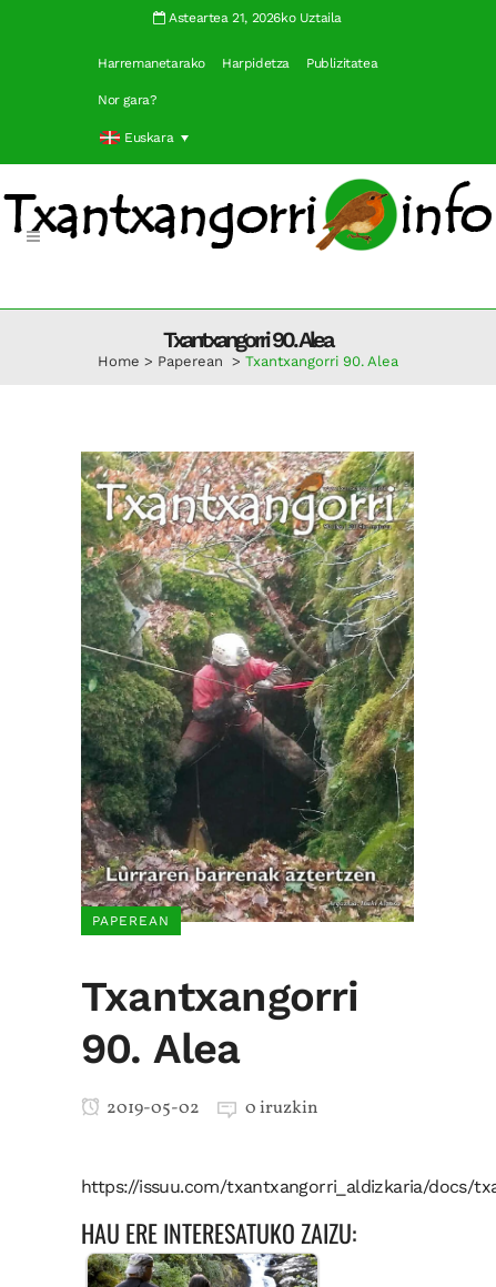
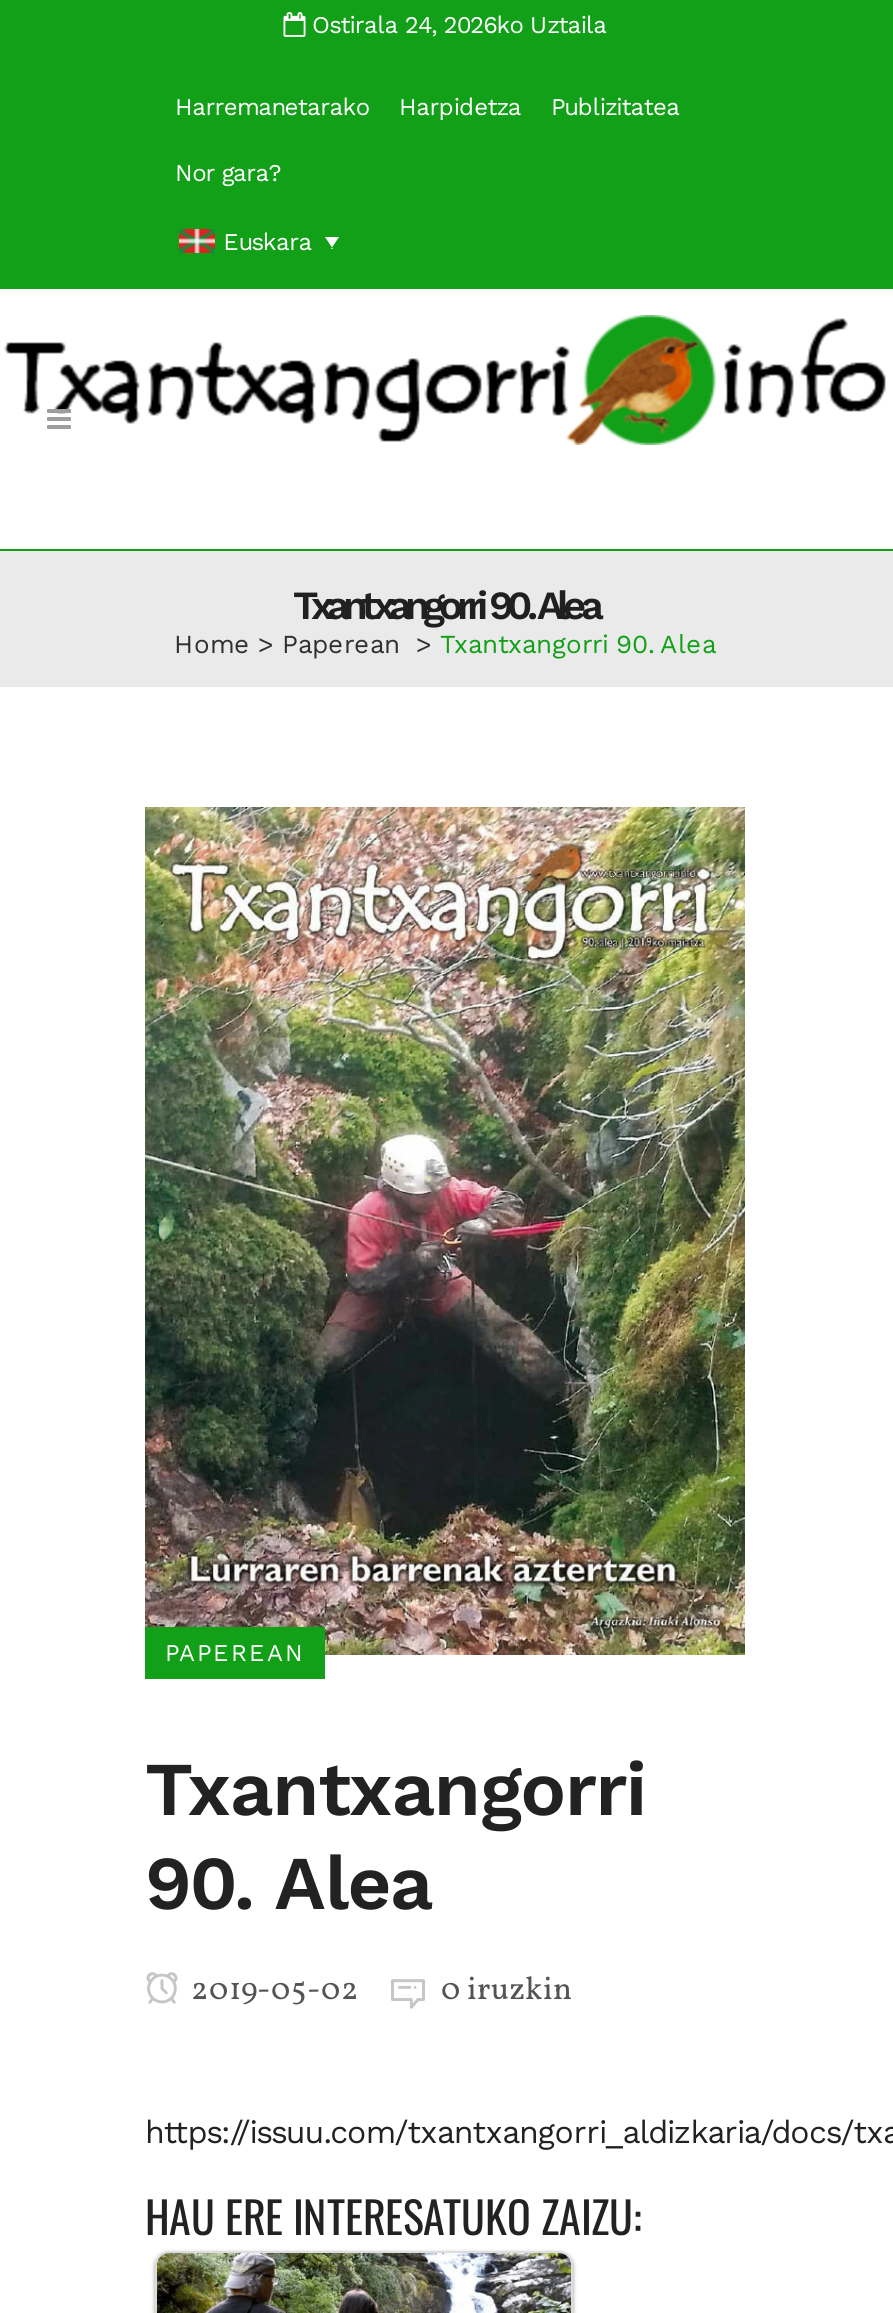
- Asteartea 21, 2026ko Uztaila
+ Ostirala 24, 2026ko Uztaila
